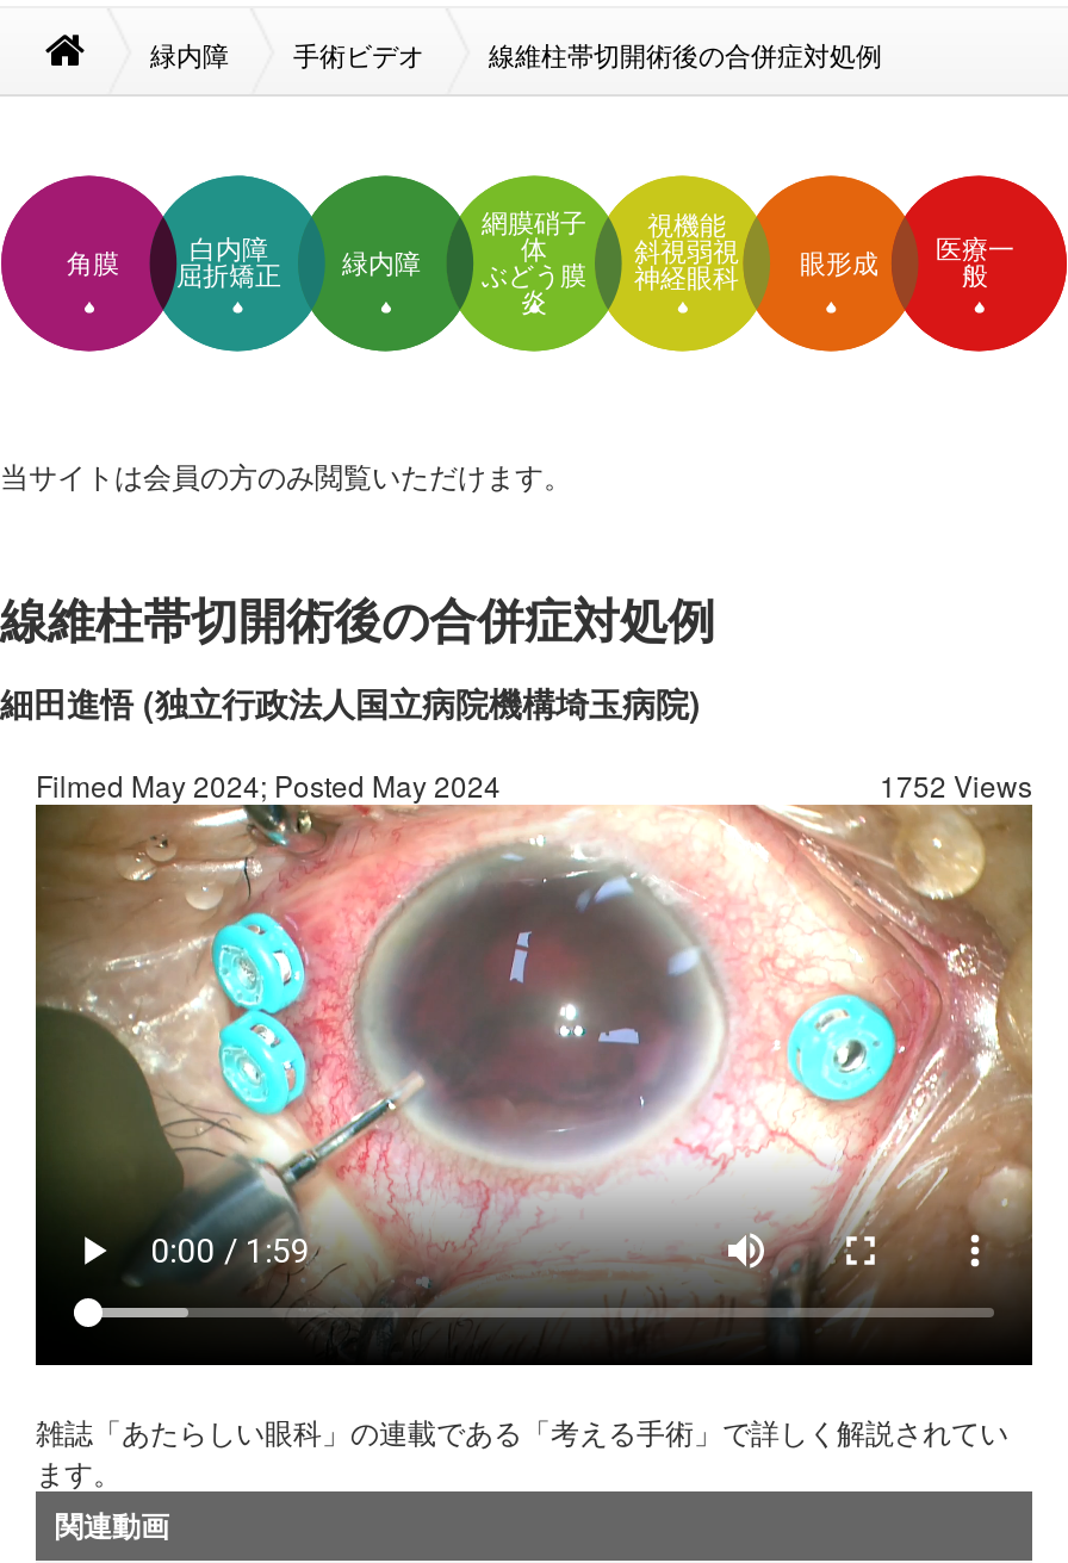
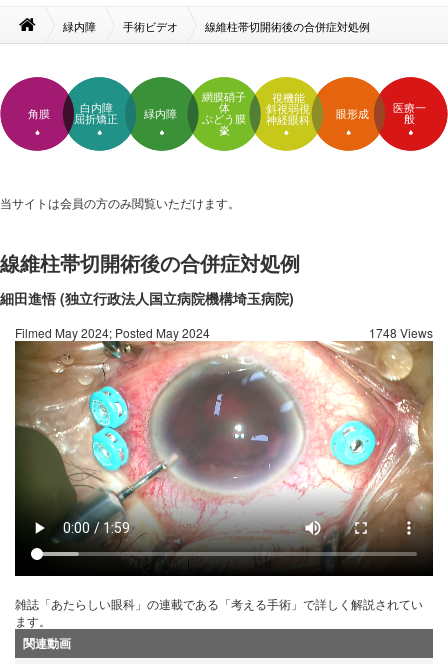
- 1752 Views
+ 1748 Views
